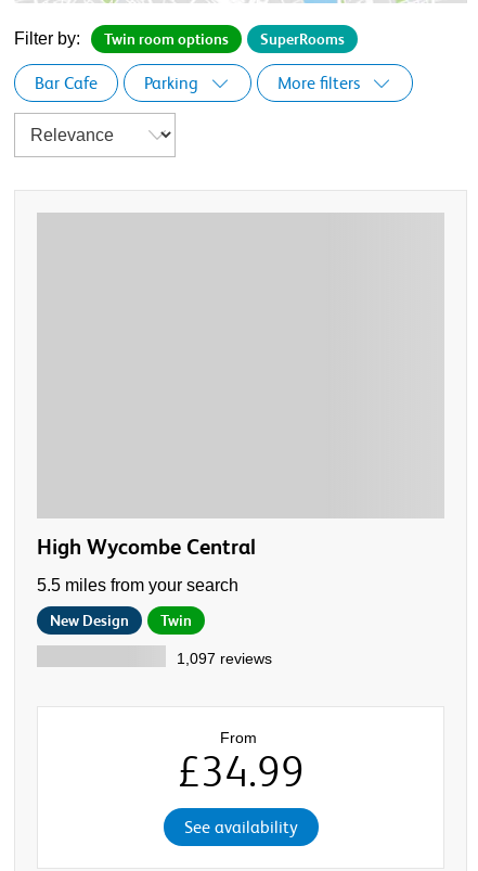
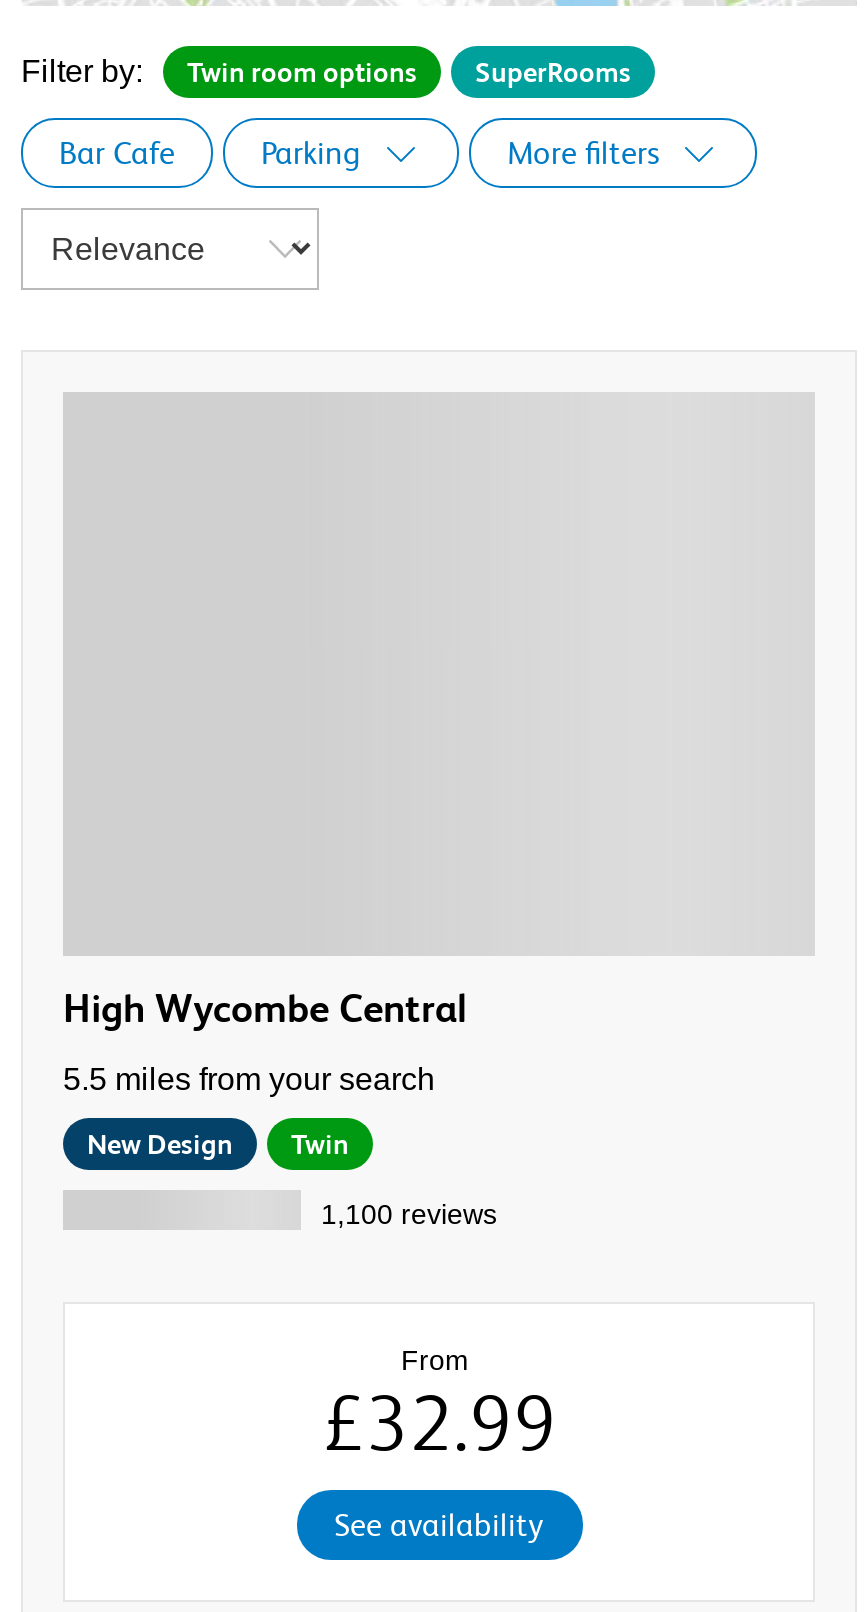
- 1,097 reviews
+ 1,100 reviews

- £34.99
+ £32.99
